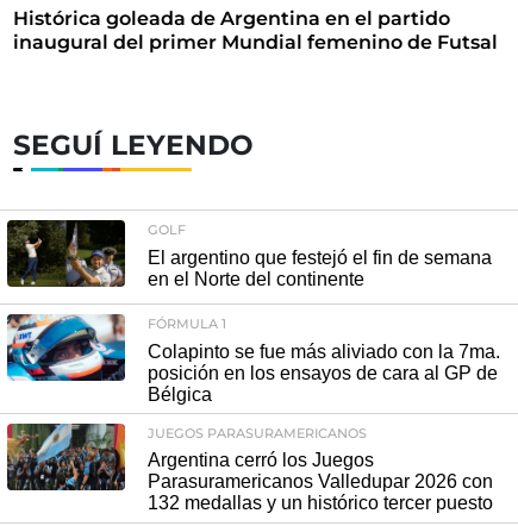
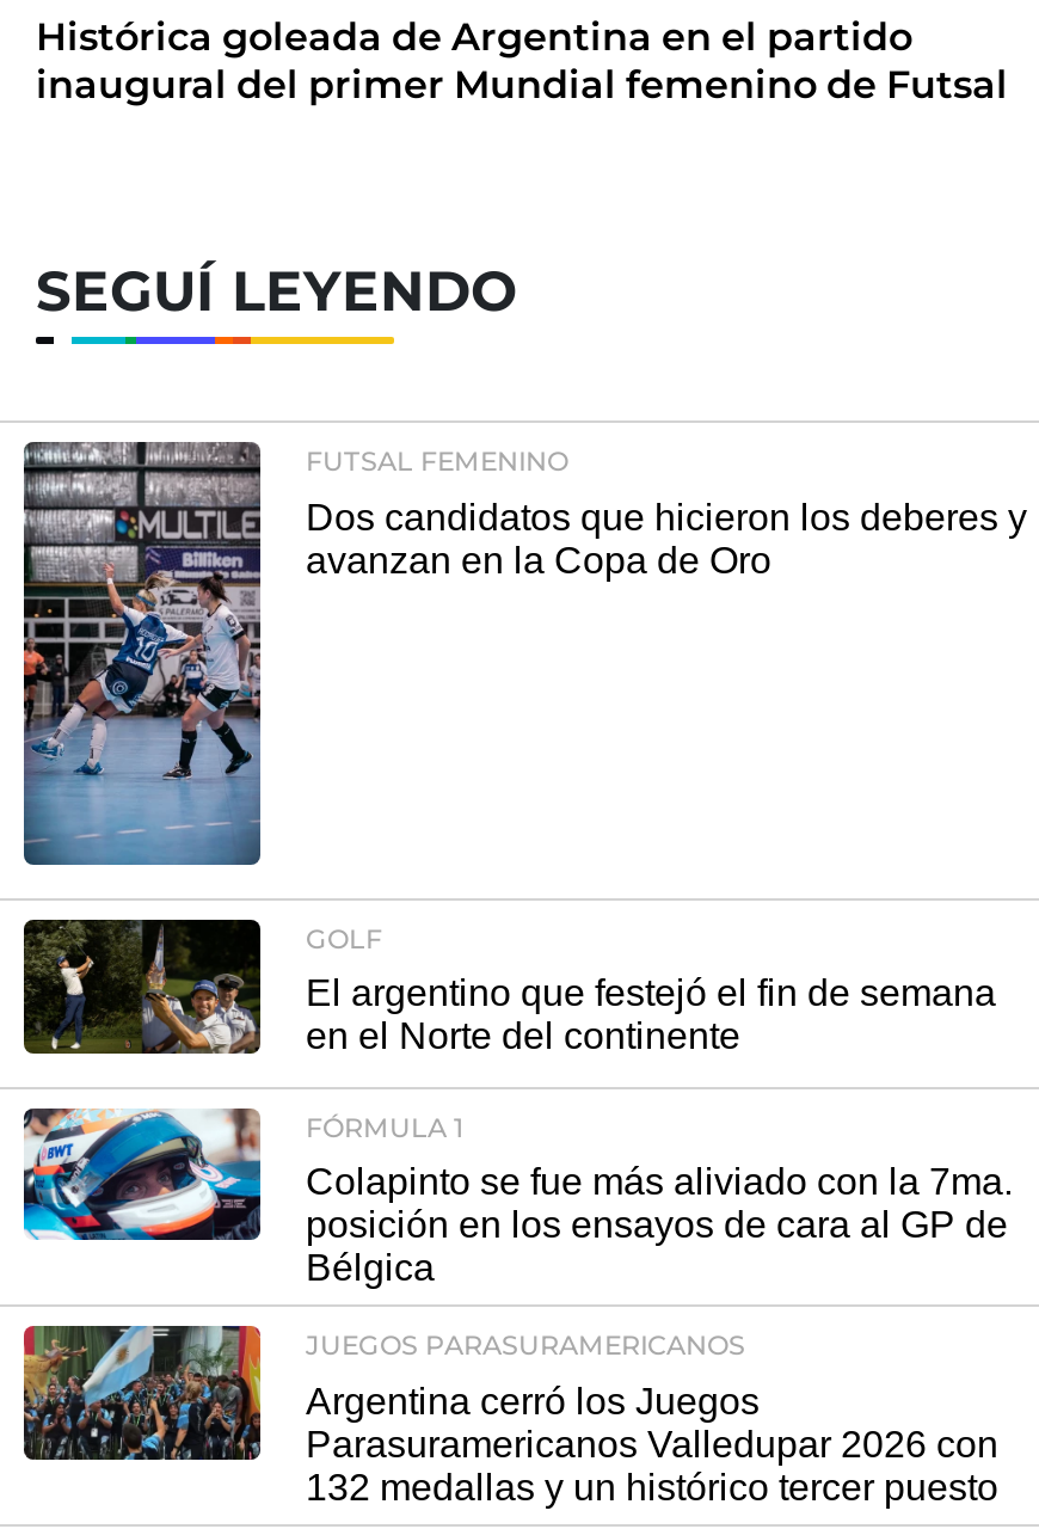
+ [image]
+ FUTSAL FEMENINO
+ Dos candidatos que hicieron los deberes y
+ avanzan en la Copa de Oro
